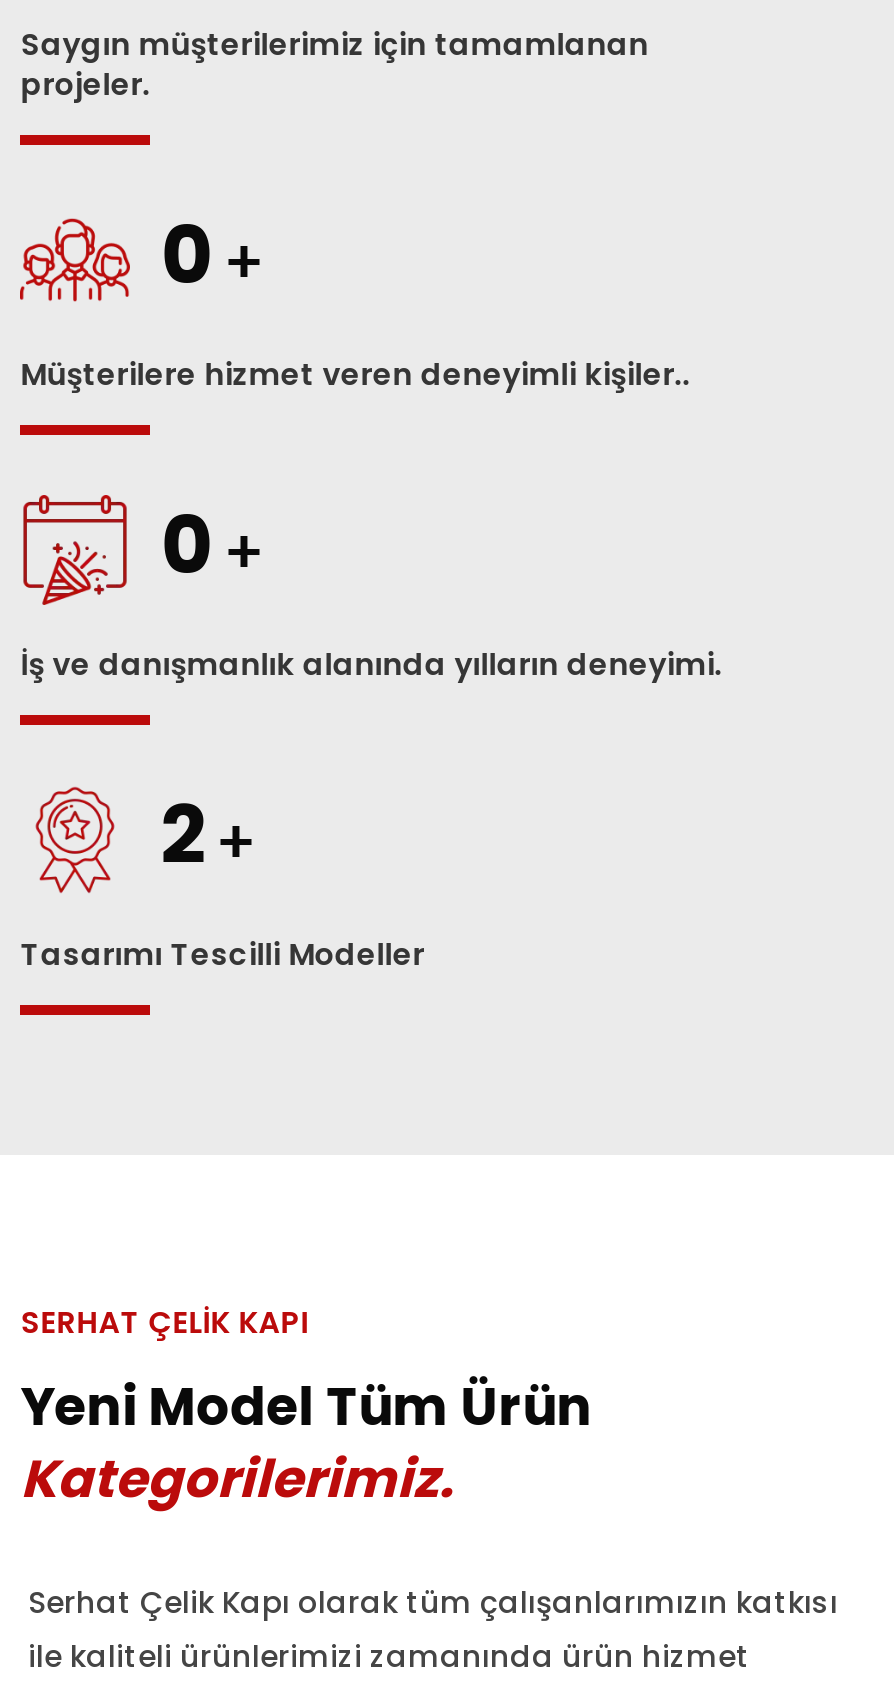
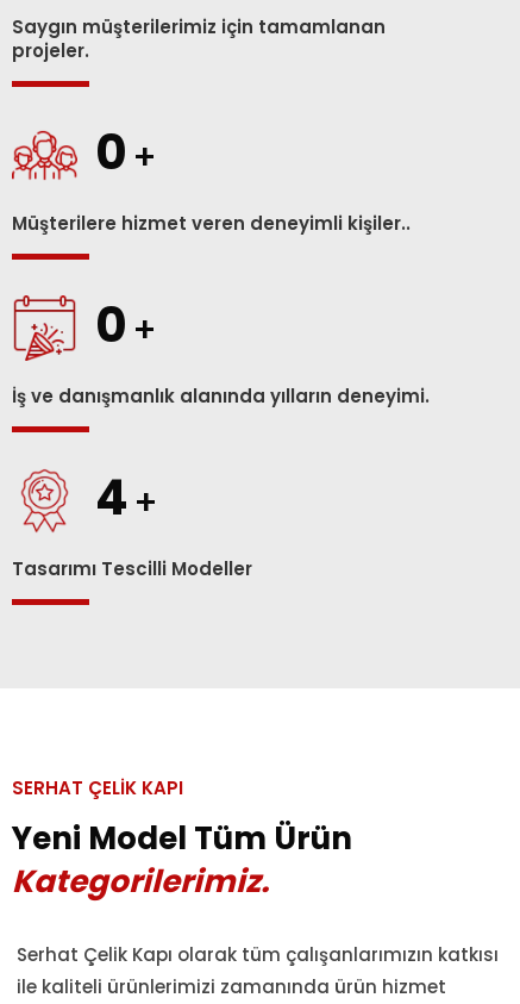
- 2 +
+ 4 +
